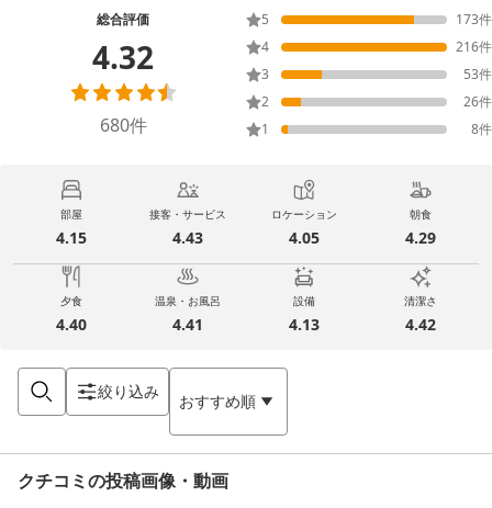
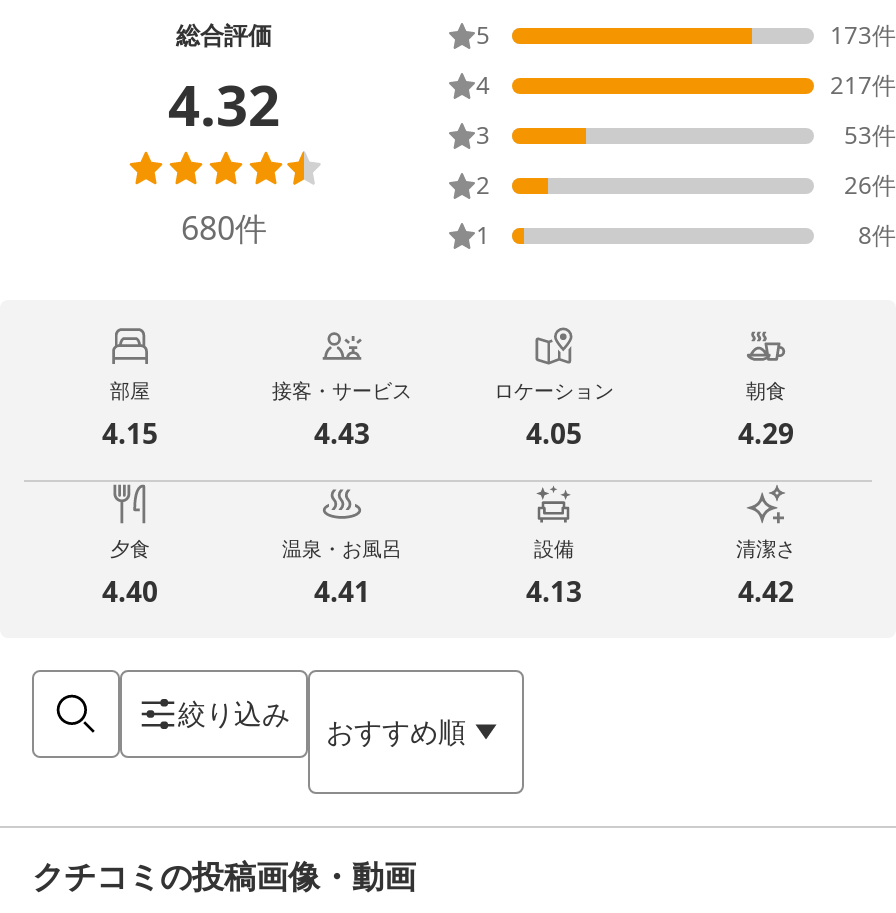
- 216件
+ 217件
